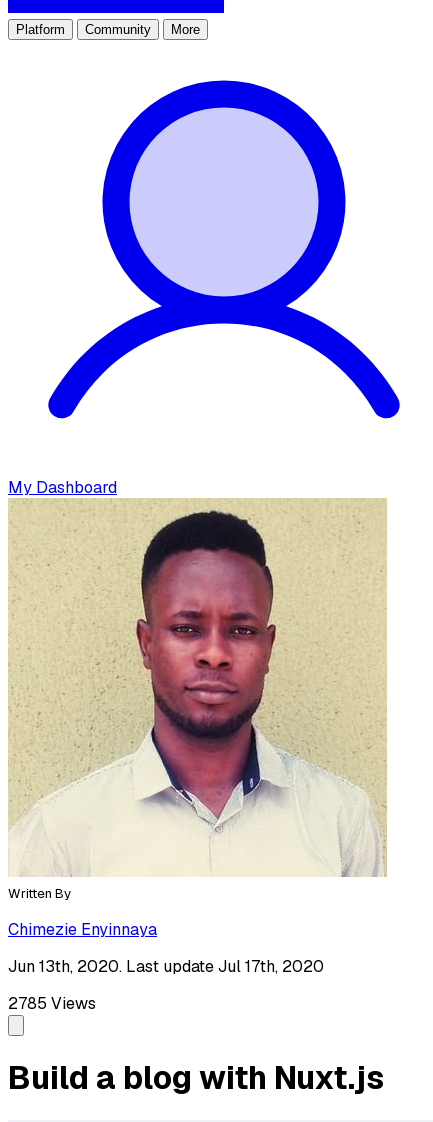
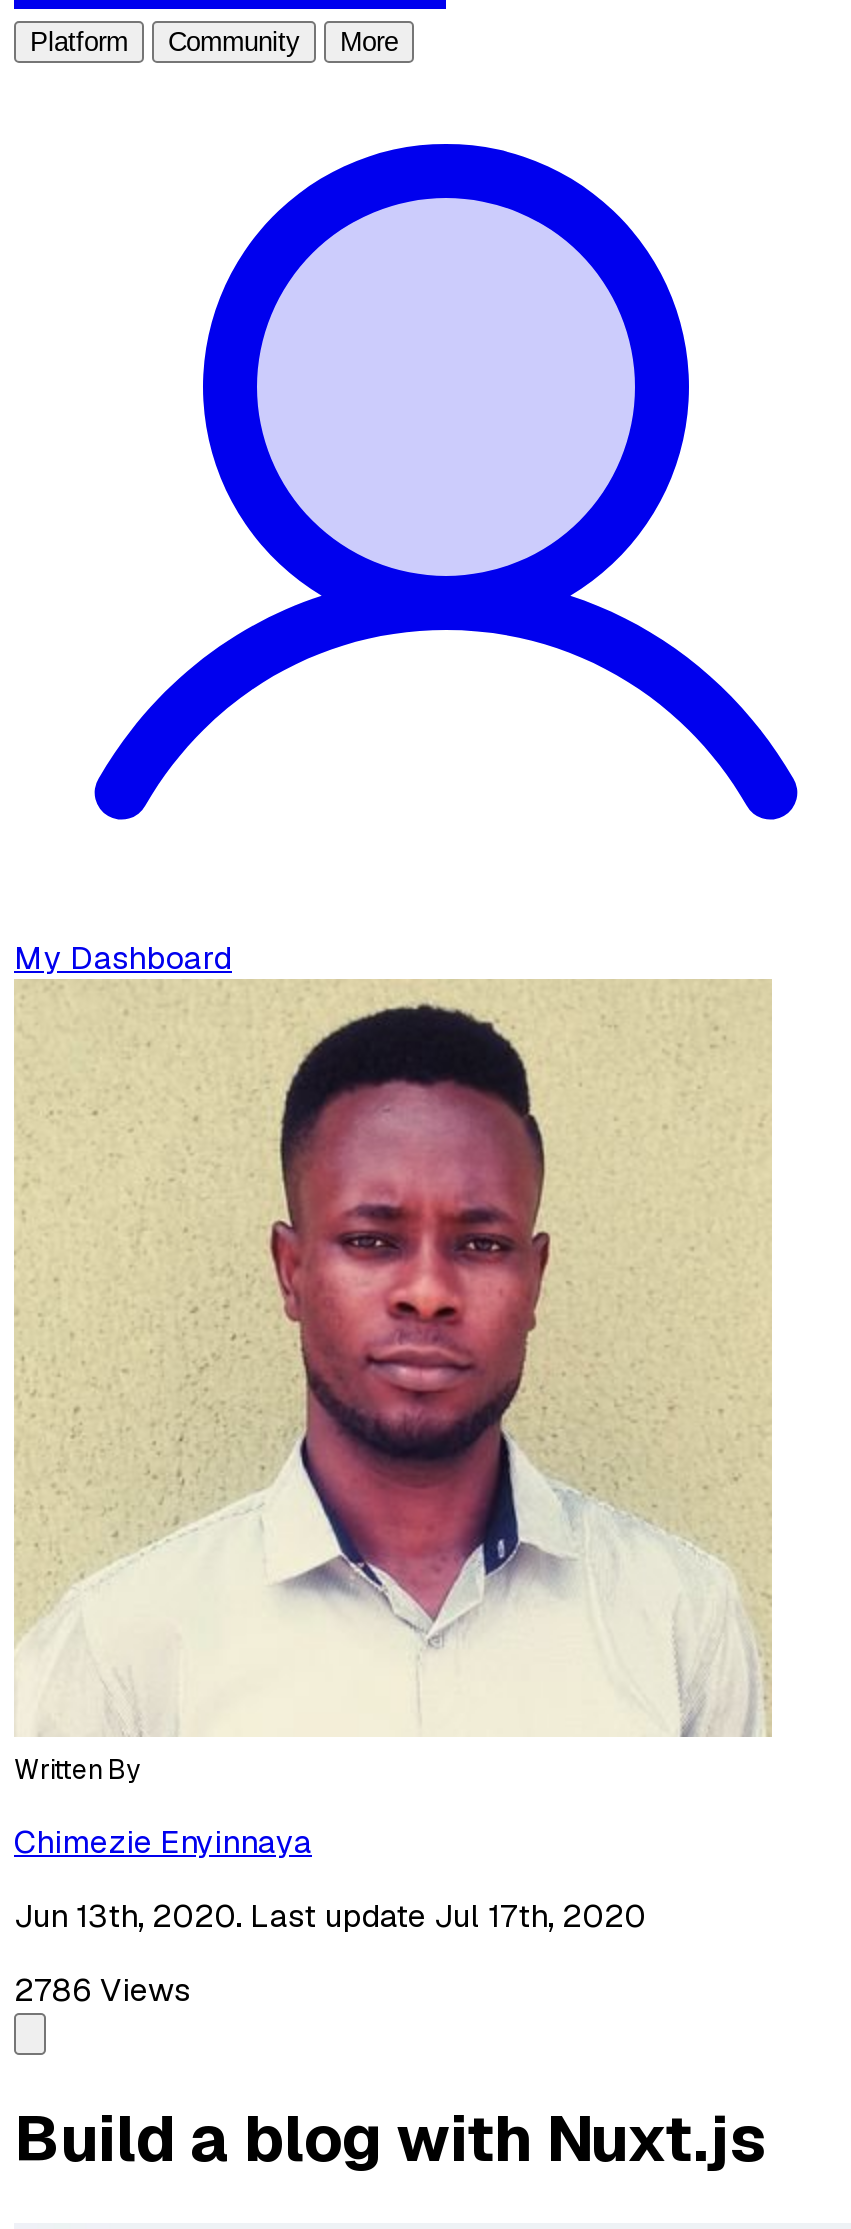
- 2785 Views
+ 2786 Views
